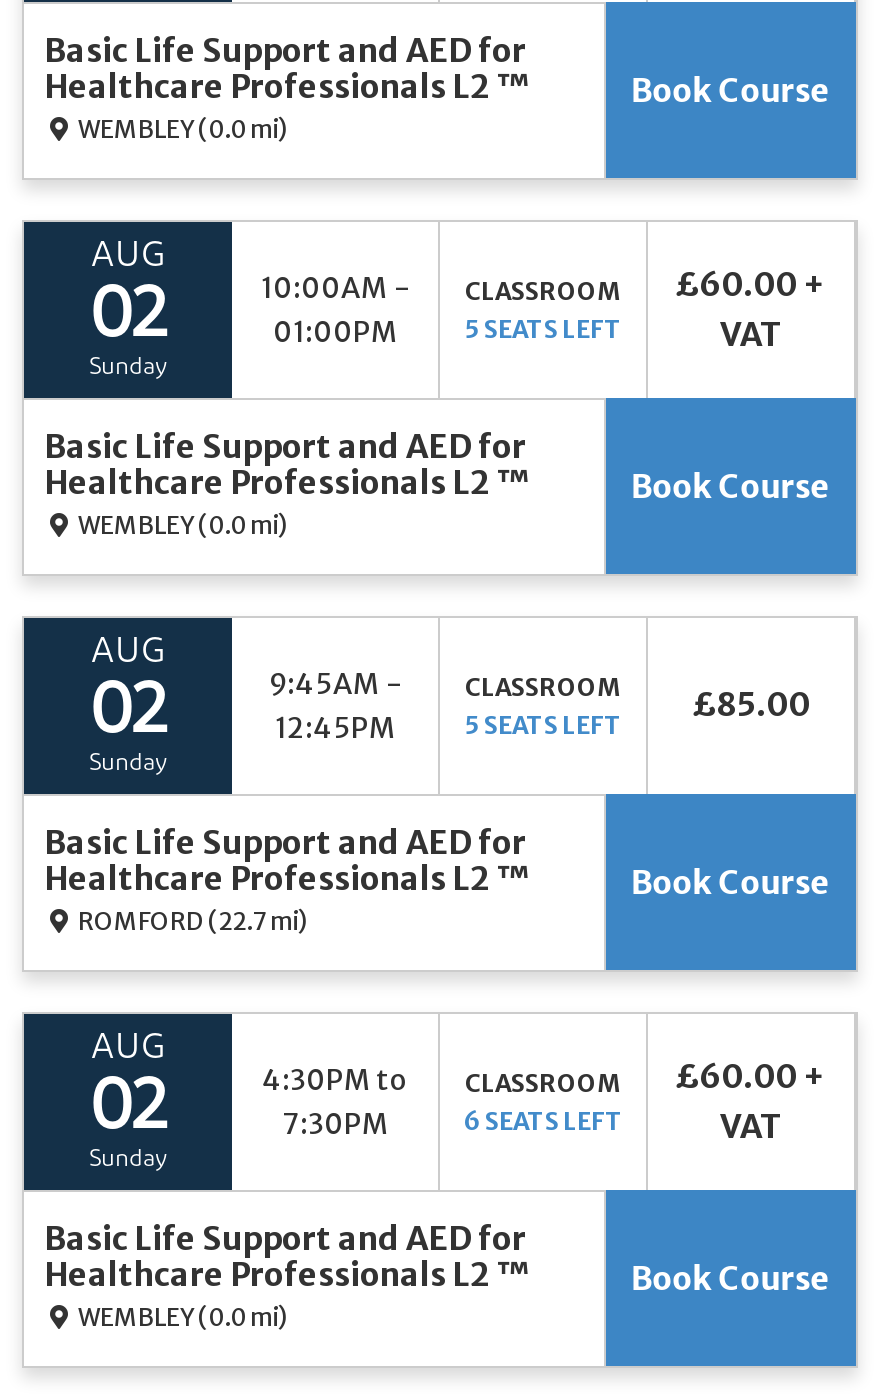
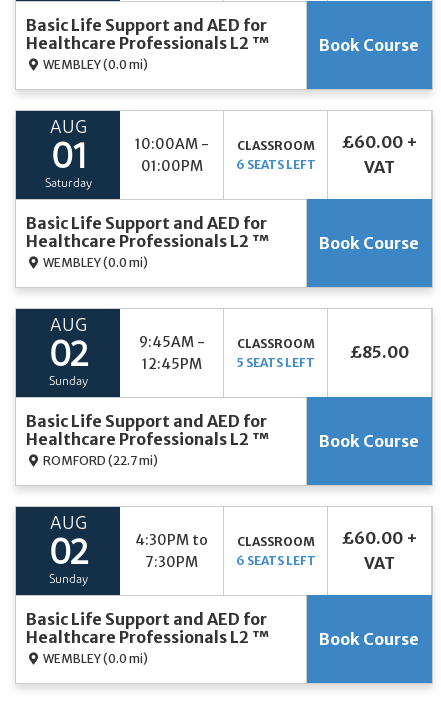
- 02
- Sunday
+ 01
+ Saturday

- 5 SEATS LEFT
+ 6 SEATS LEFT
